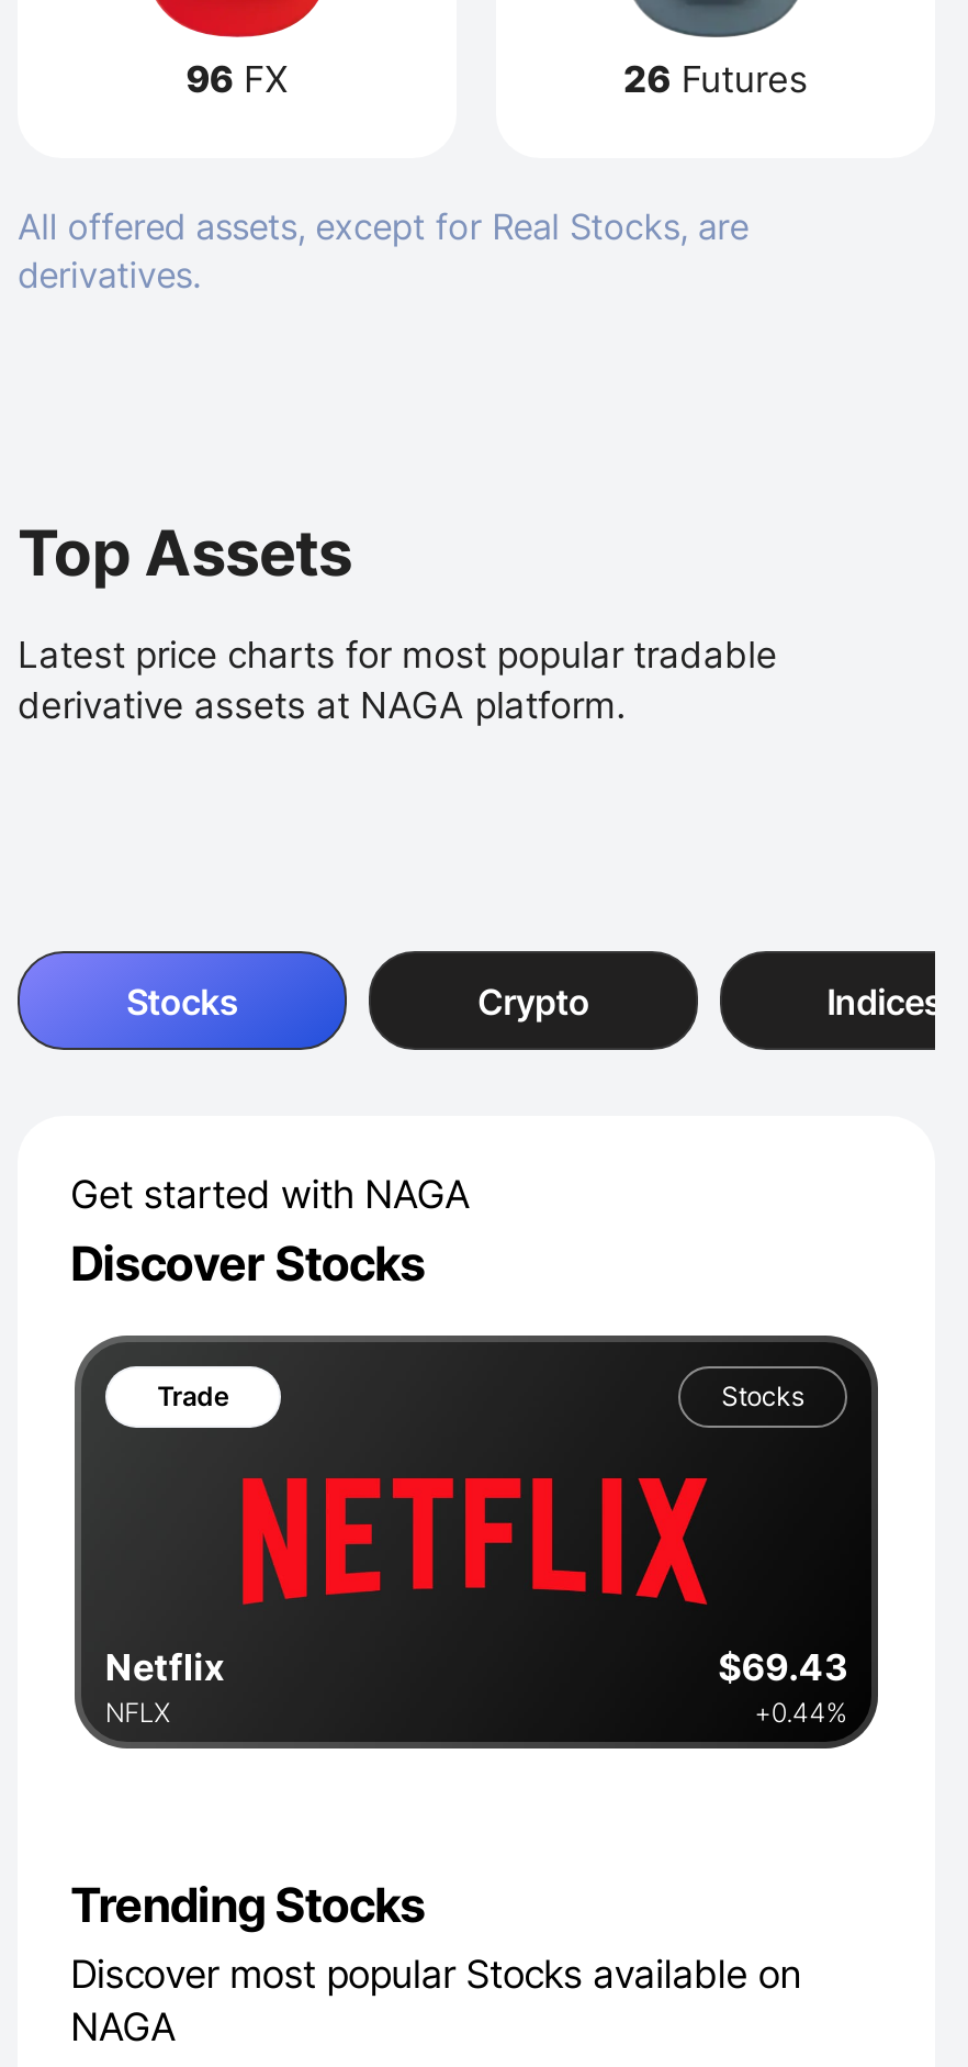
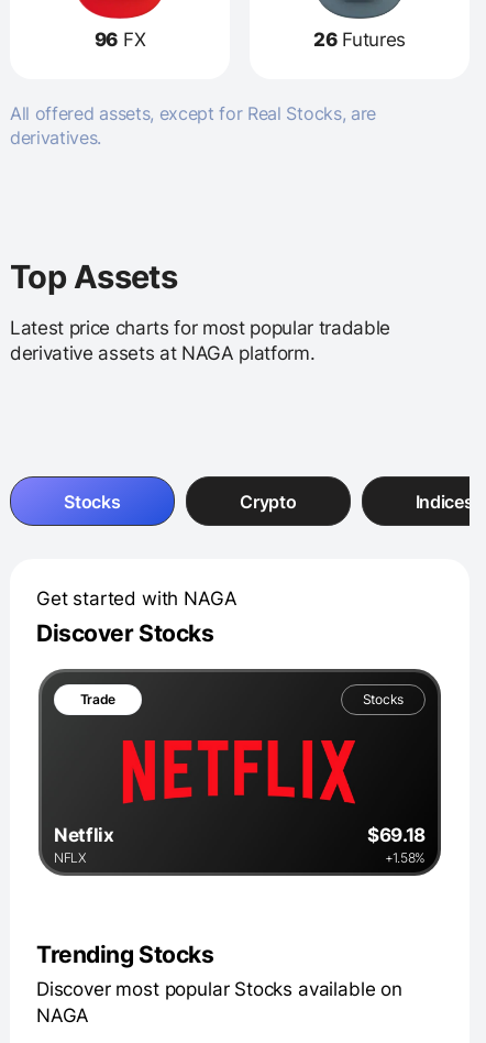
- $69.43
+ $69.18

- +0.44%
+ +1.58%
